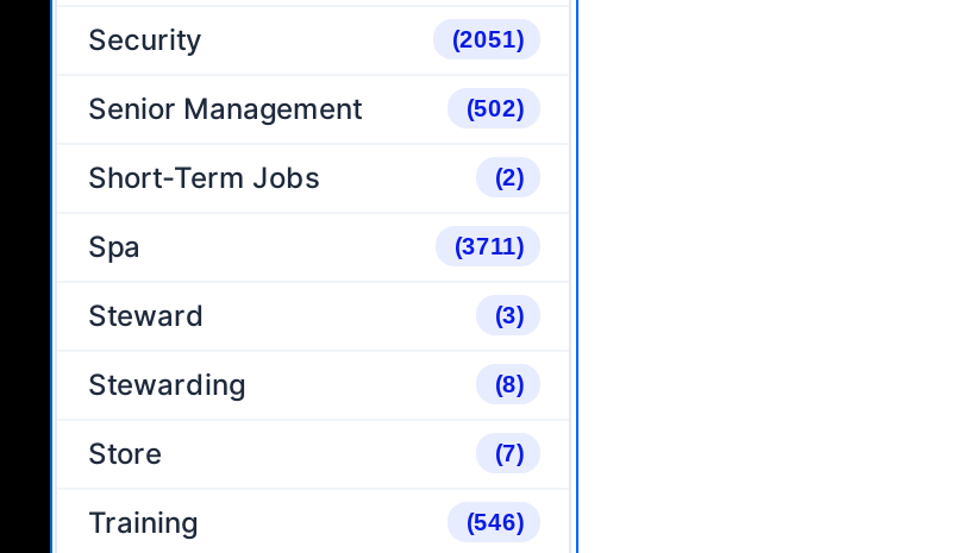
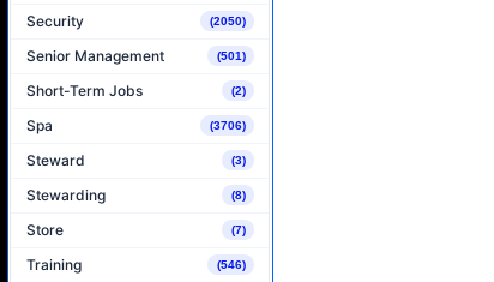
- (2051)
+ (2050)

- (502)
+ (501)

- (3711)
+ (3706)
